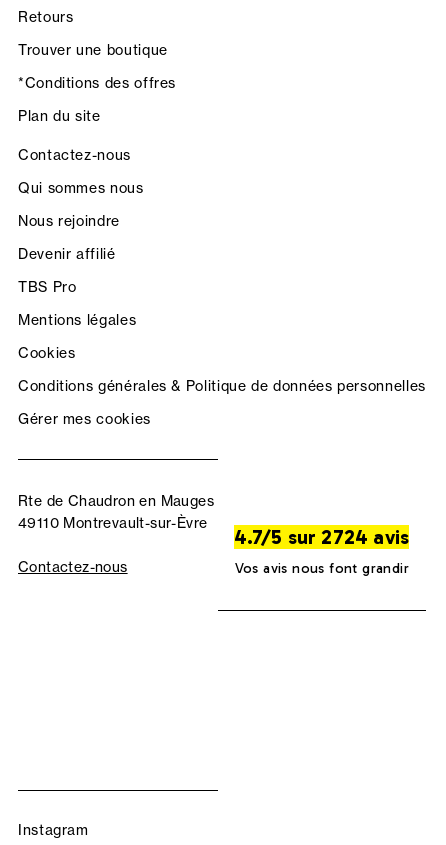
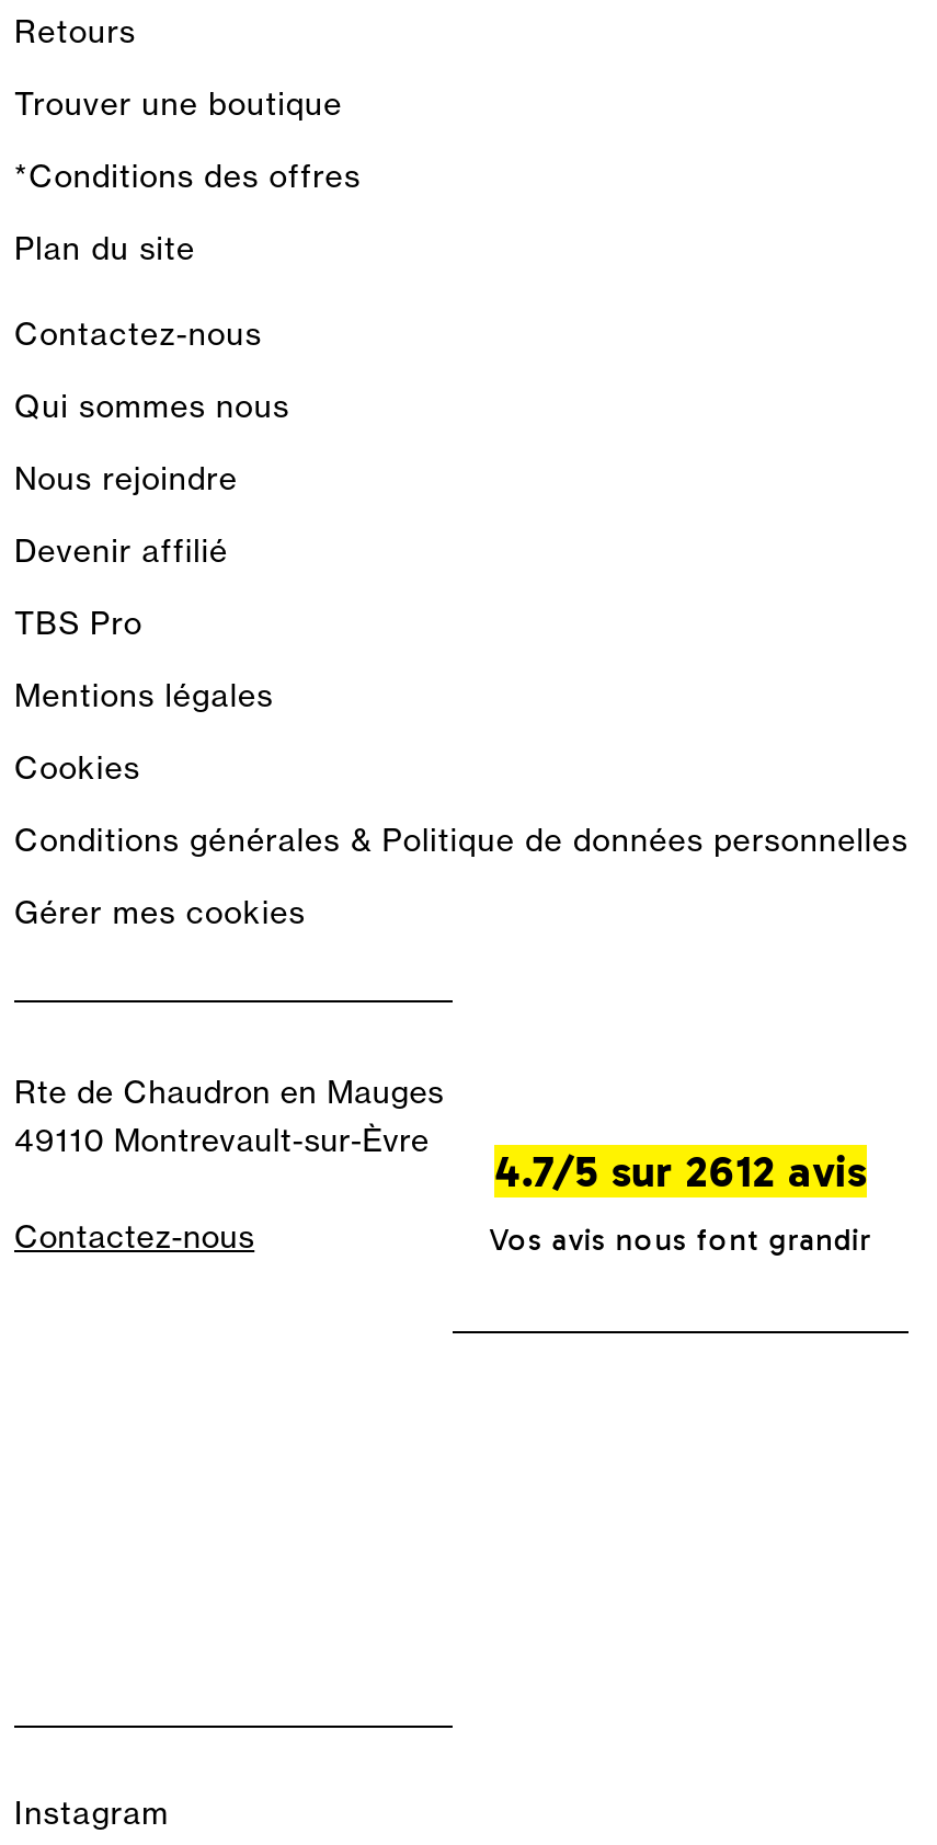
- 4.7/5 sur 2724 avis
+ 4.7/5 sur 2612 avis
